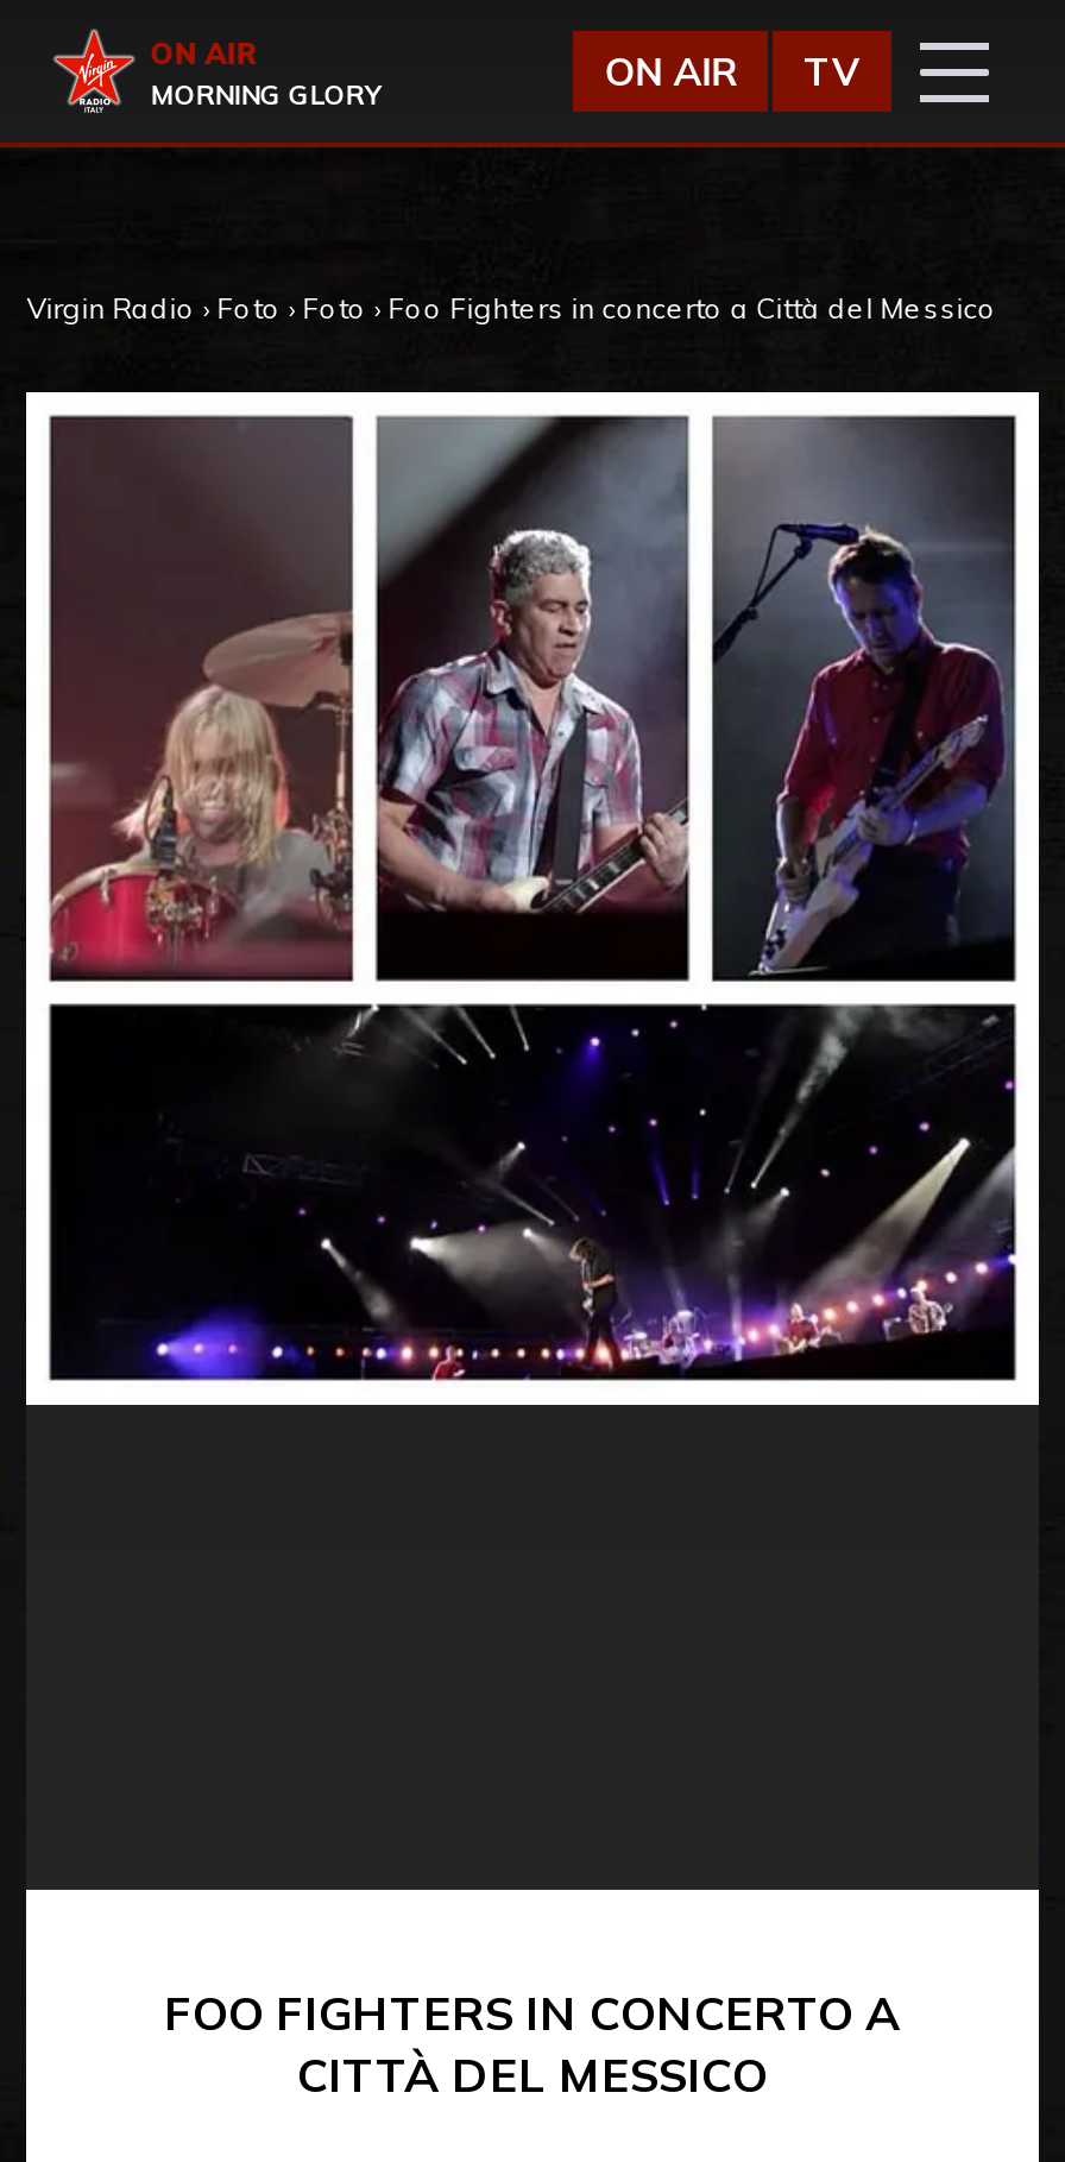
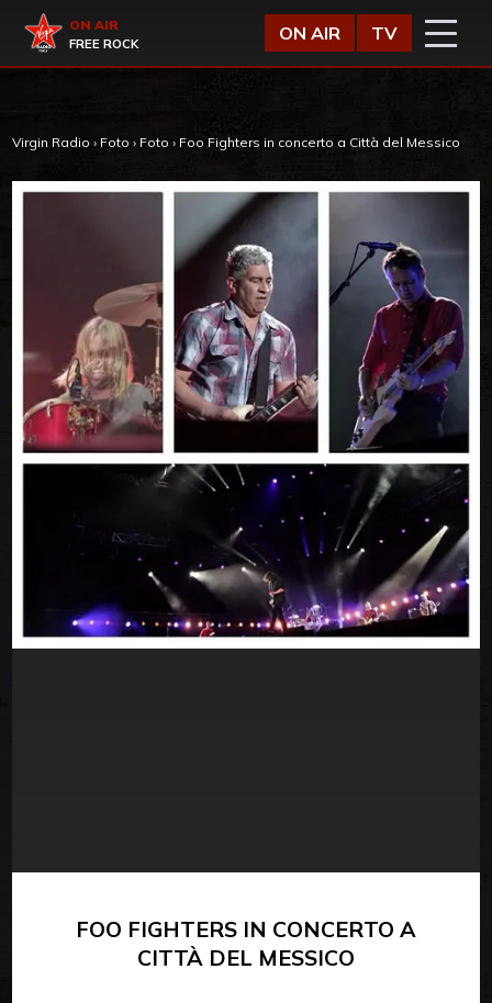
- MORNING GLORY
+ FREE ROCK
